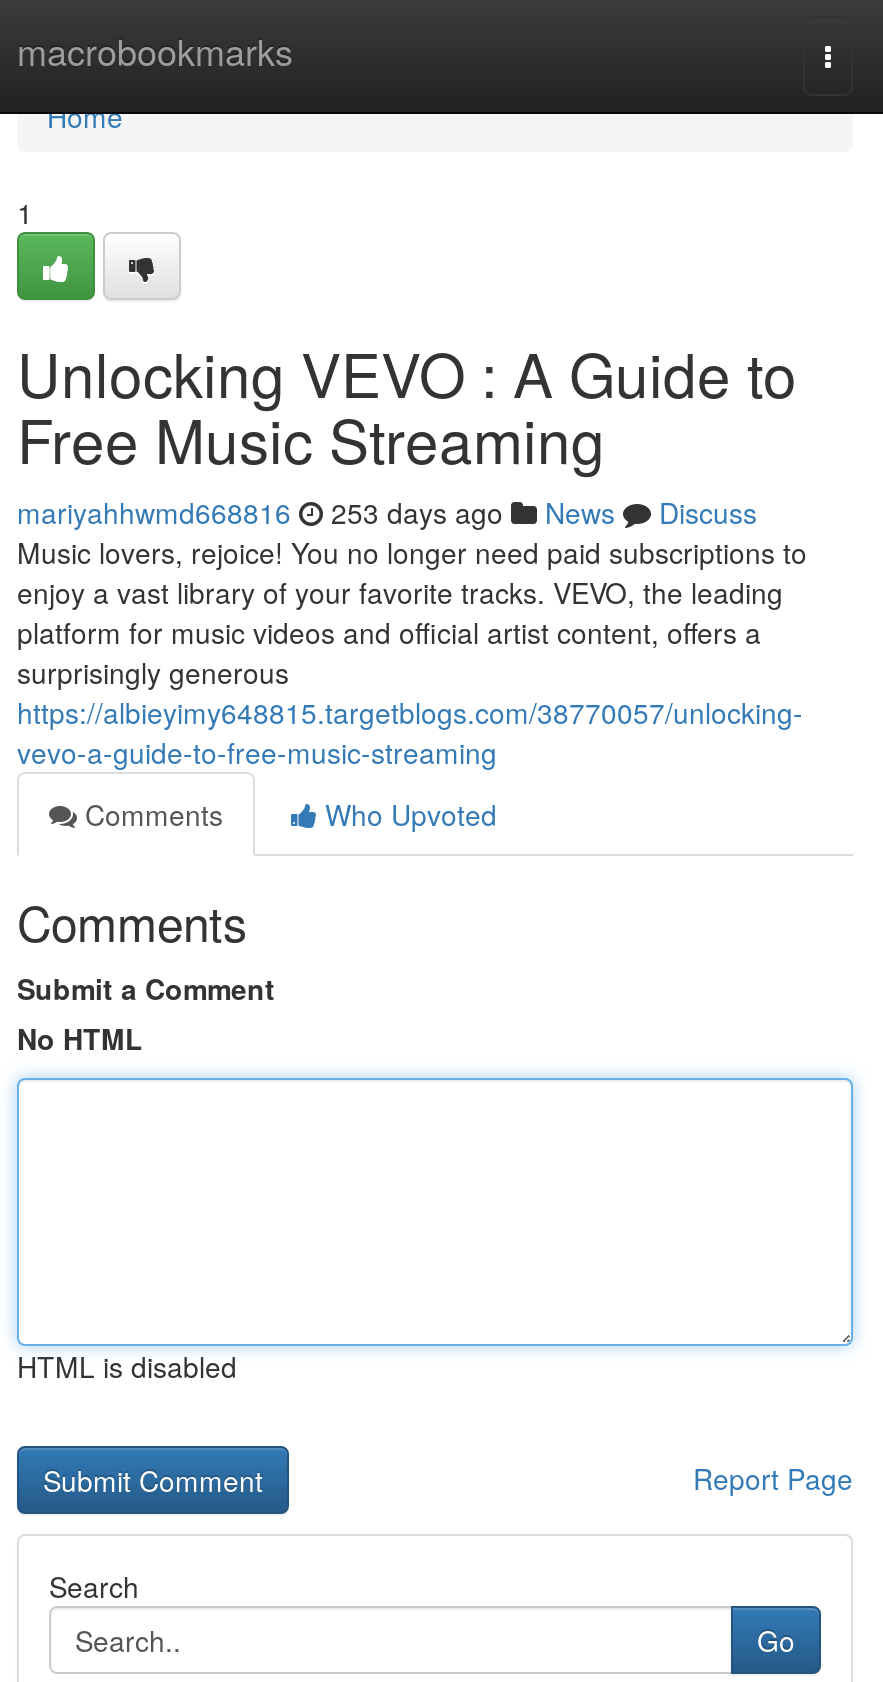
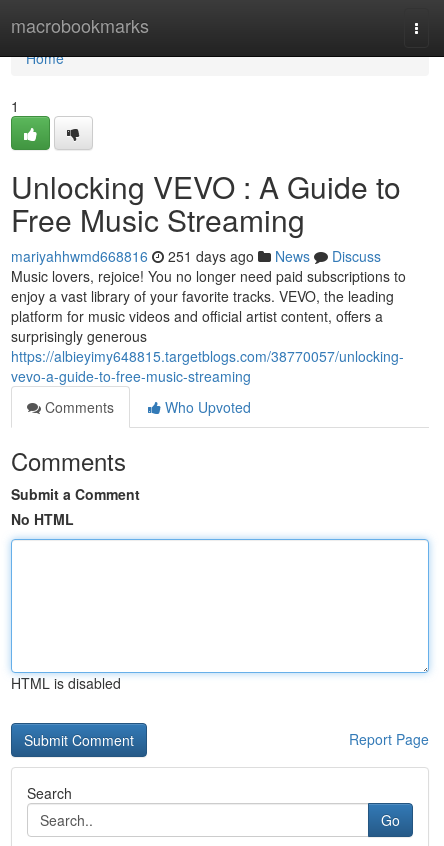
- mariyahhwmd668816 253 days ago News Discuss
+ mariyahhwmd668816 251 days ago News Discuss
